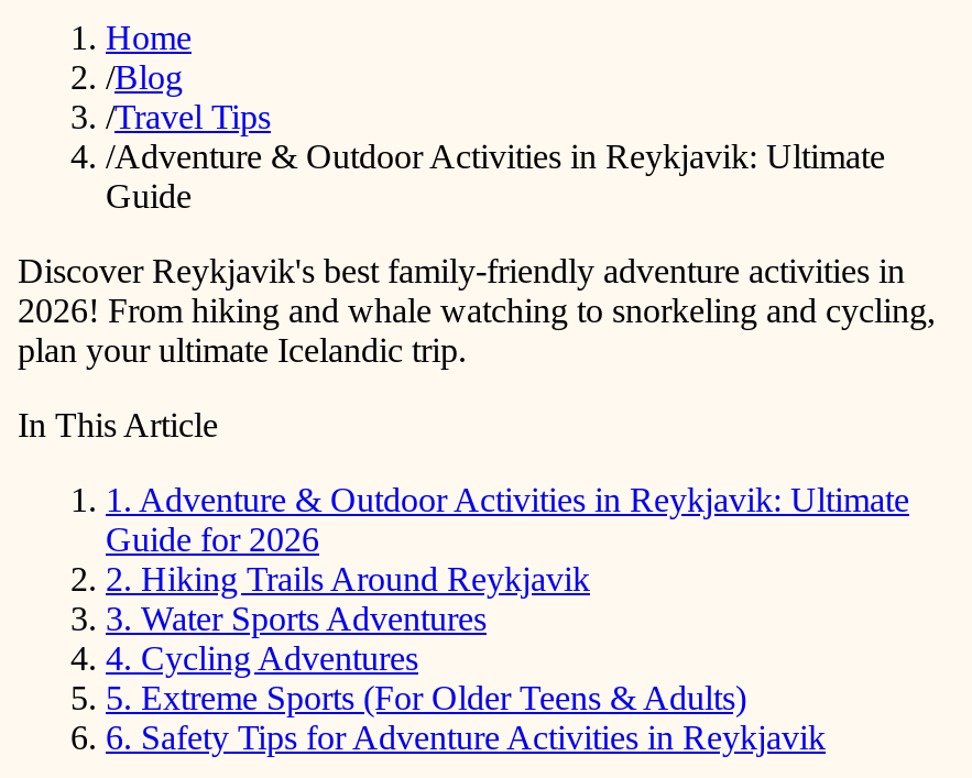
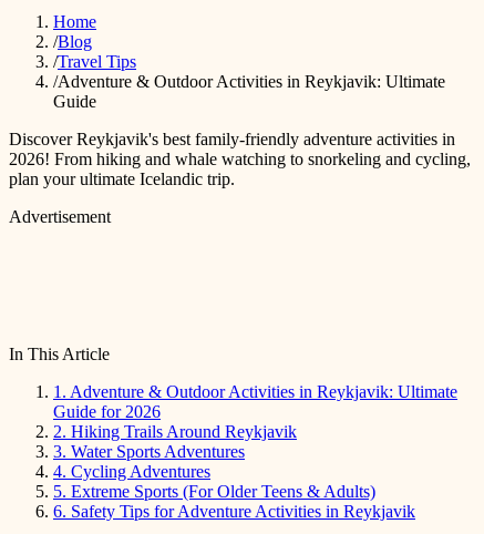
+ Advertisement
